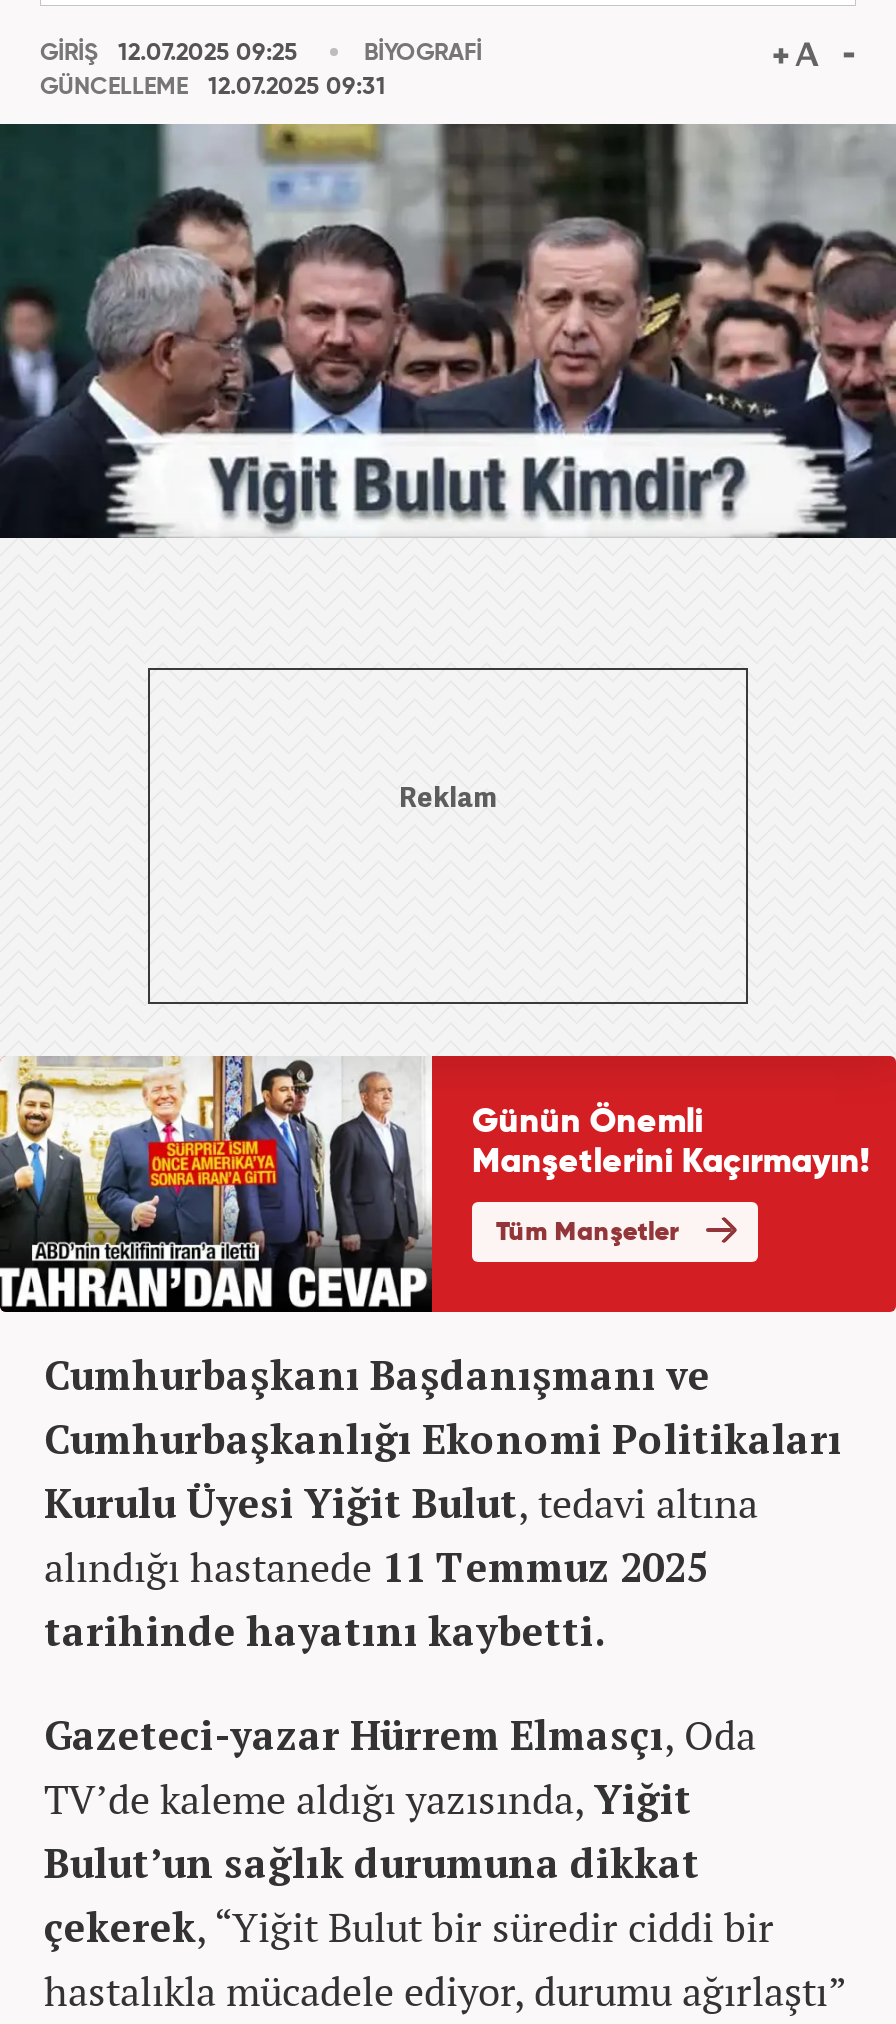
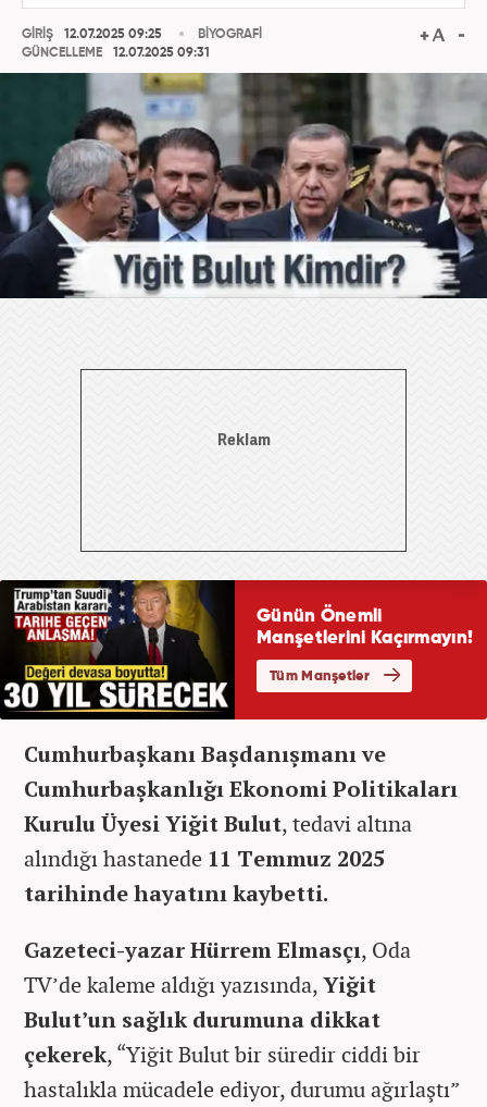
- [image]
+ [image]
